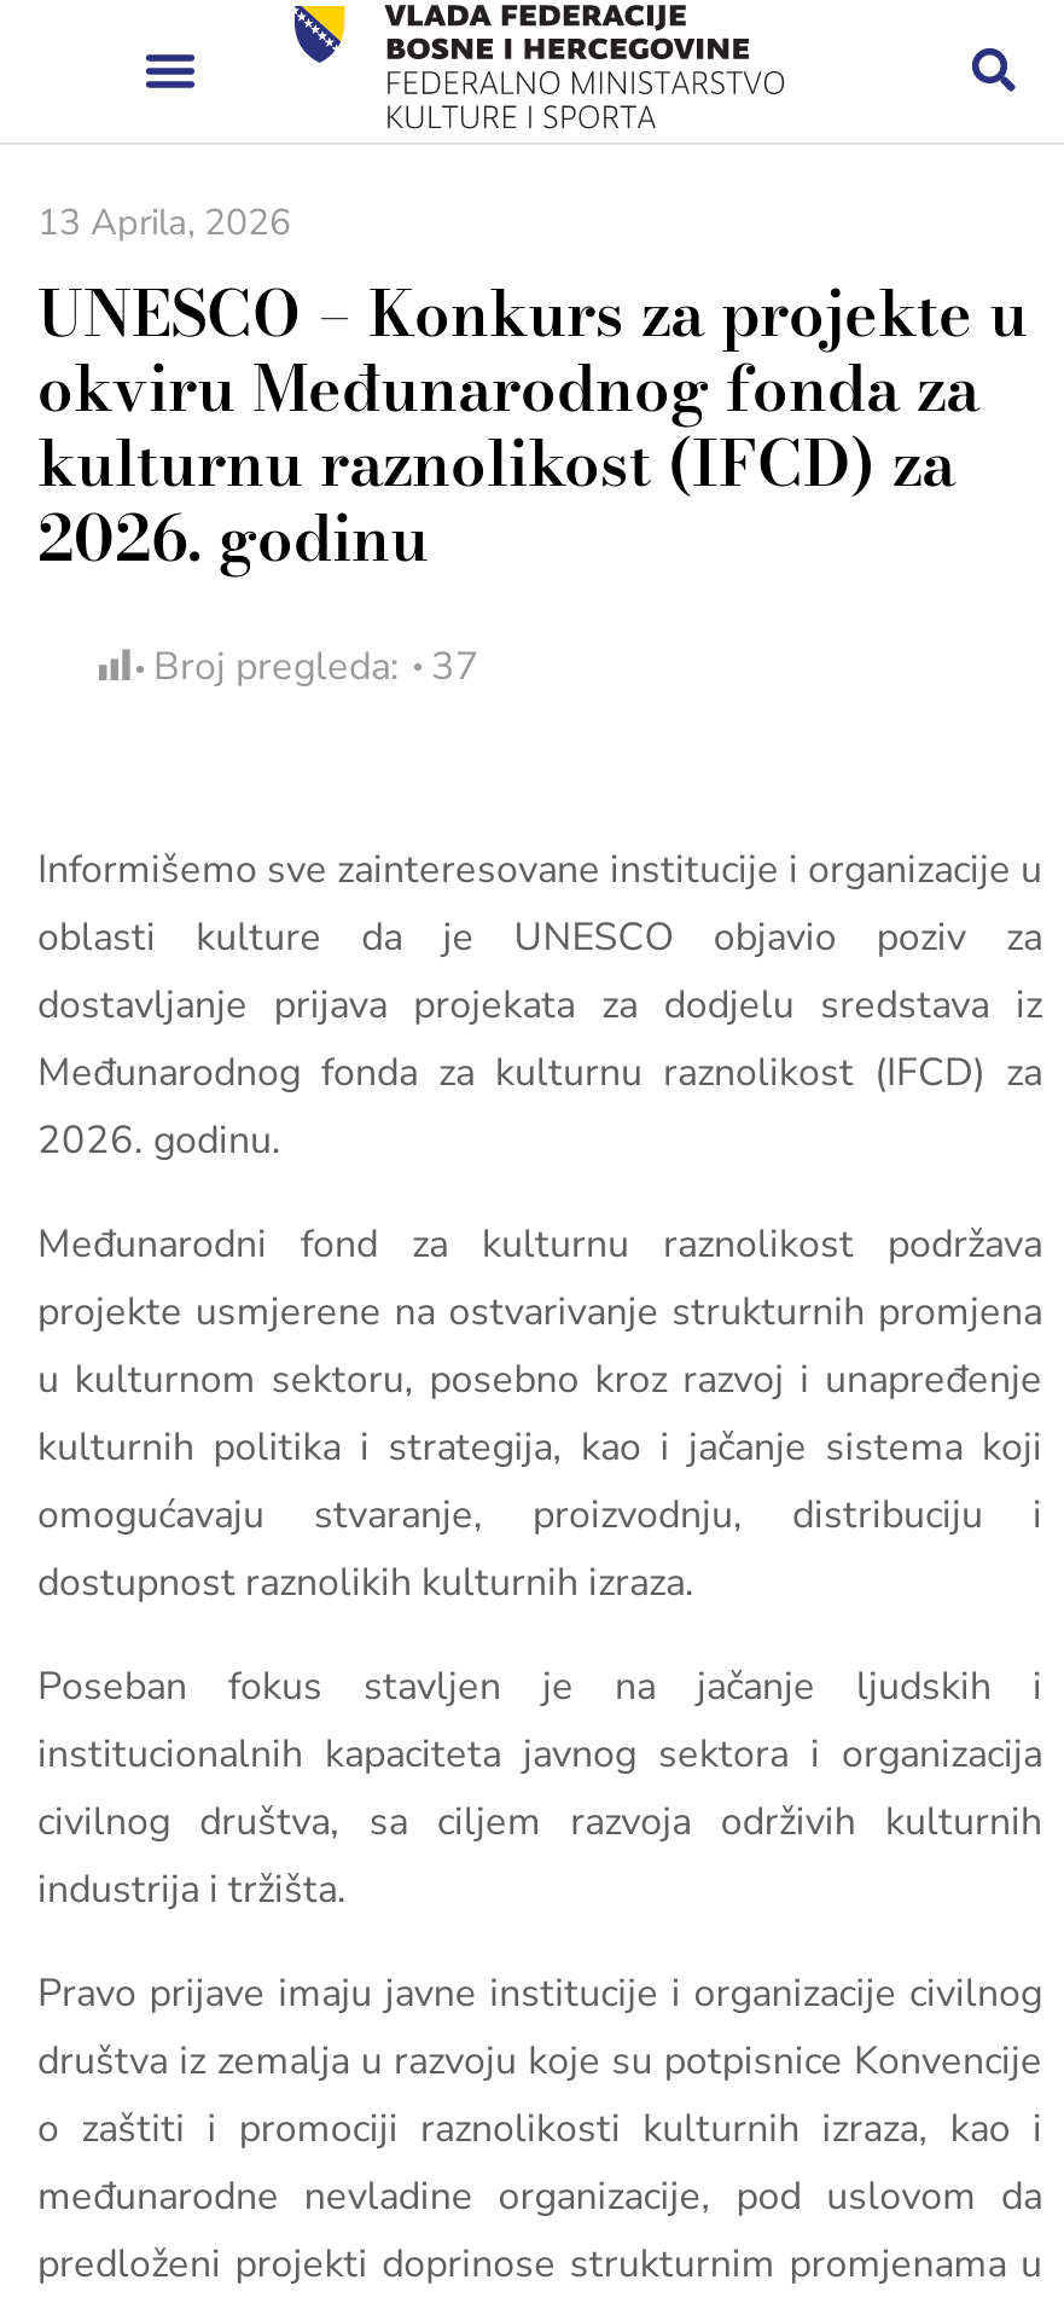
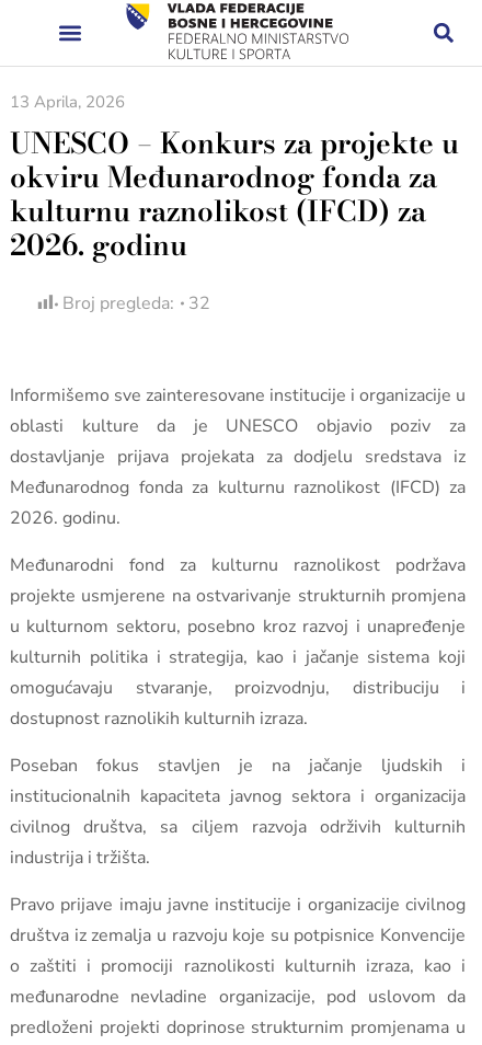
- Broj pregleda: 37
+ Broj pregleda: 32
